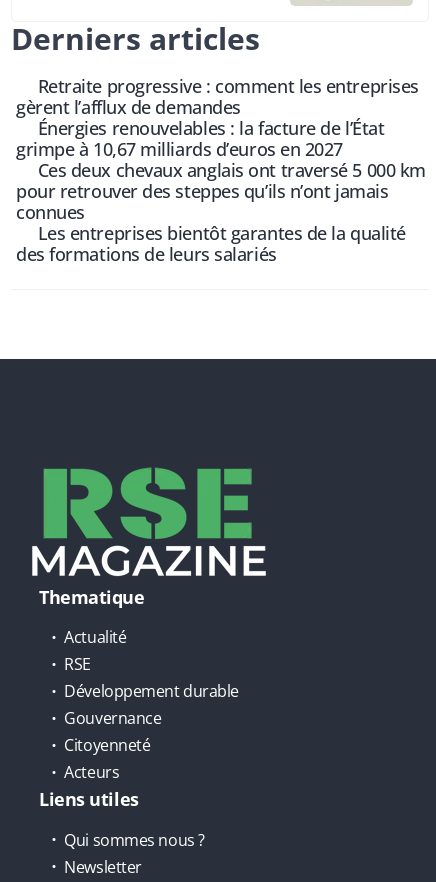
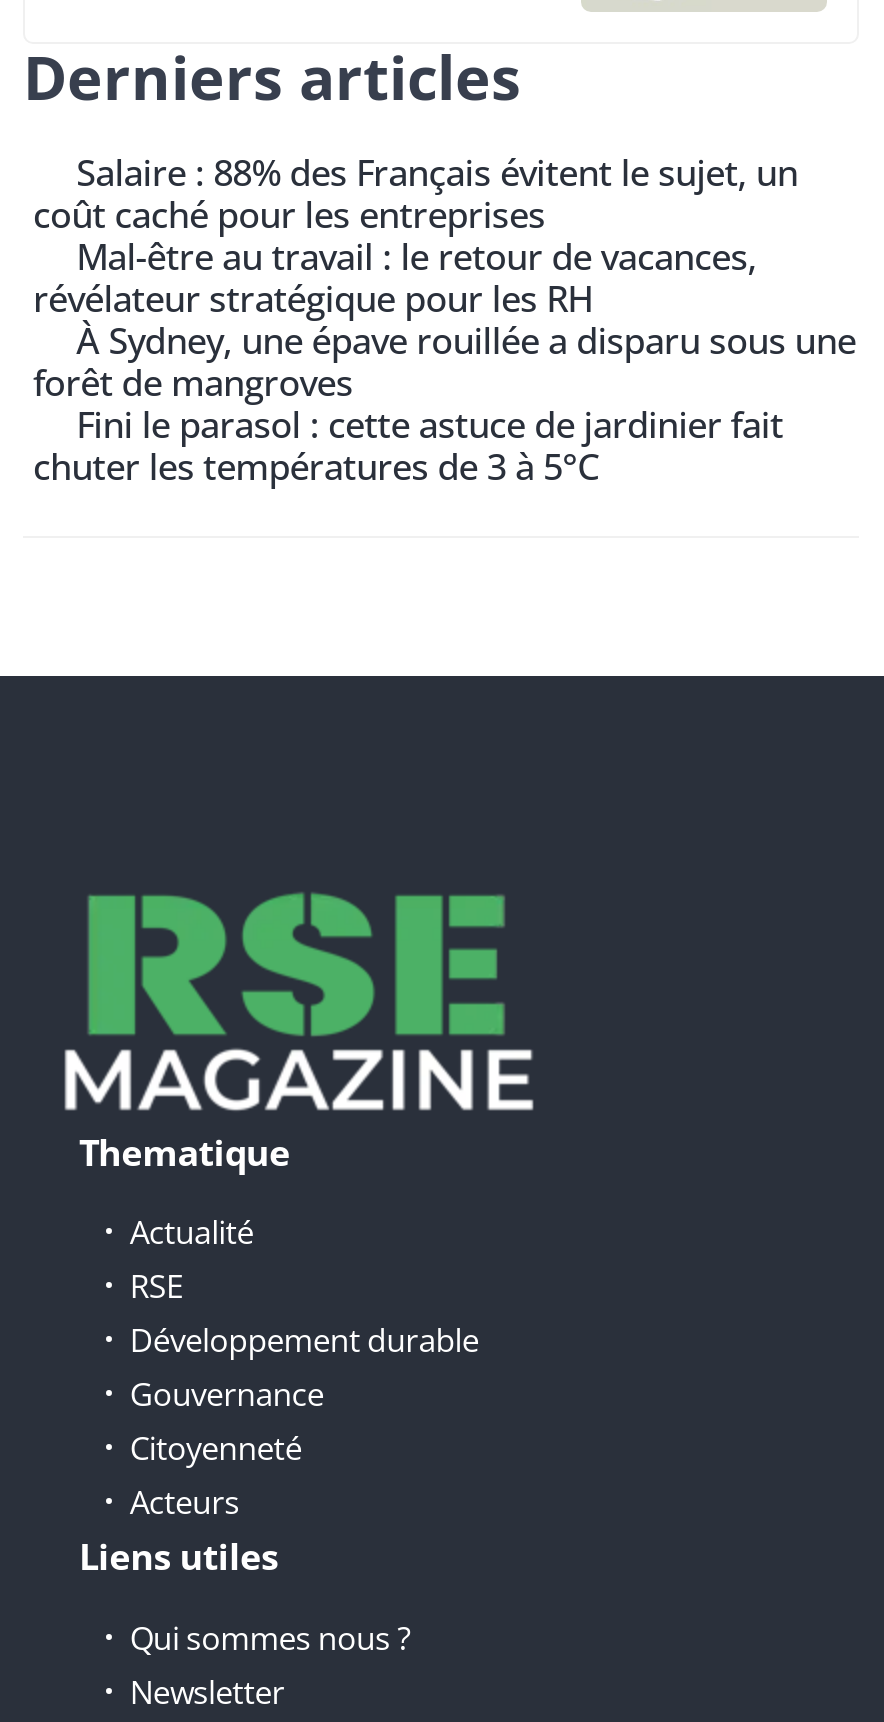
- Retraite progressive : comment les entreprises
- gèrent l’afflux de demandes
- Énergies renouvelables : la facture de l’État
- grimpe à 10,67 milliards d’euros en 2027
- Ces deux chevaux anglais ont traversé 5 000 km
- pour retrouver des steppes qu’ils n’ont jamais
- connues
- Les entreprises bientôt garantes de la qualité
- des formations de leurs salariés
+ Salaire : 88% des Français évitent le sujet, un
+ coût caché pour les entreprises
+ Mal-être au travail : le retour de vacances,
+ révélateur stratégique pour les RH
+ À Sydney, une épave rouillée a disparu sous une
+ forêt de mangroves
+ Fini le parasol : cette astuce de jardinier fait
+ chuter les températures de 3 à 5°C
